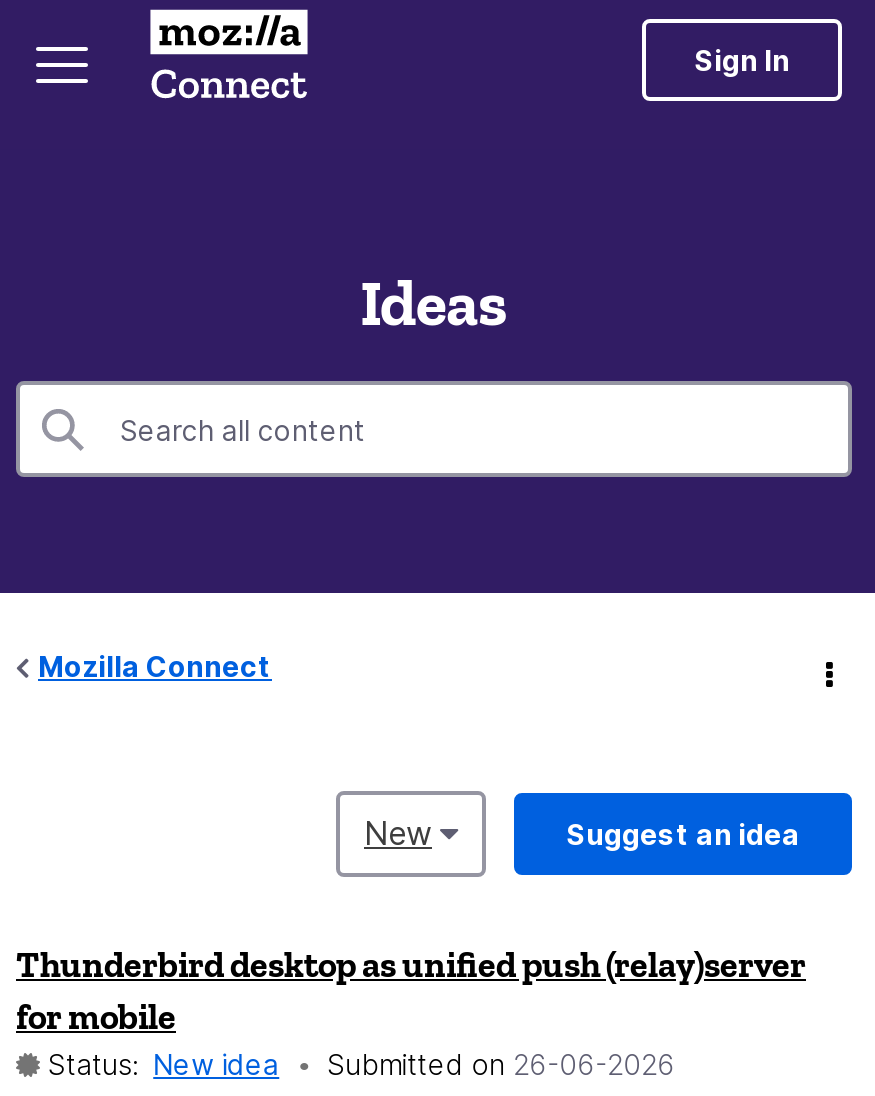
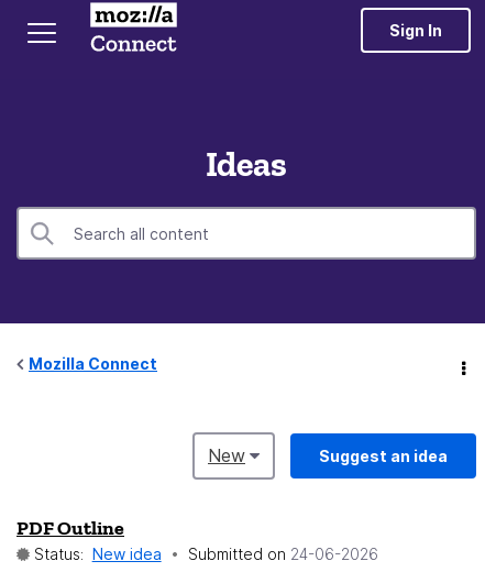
- Thunderbird desktop as unified push (relay)server
- for mobile
+ PDF Outline

- Status: New idea Submitted on 26-06-2026
+ Status: New idea Submitted on 24-06-2026
